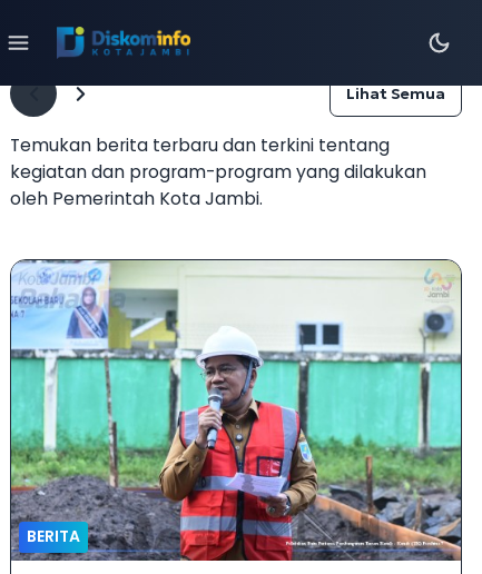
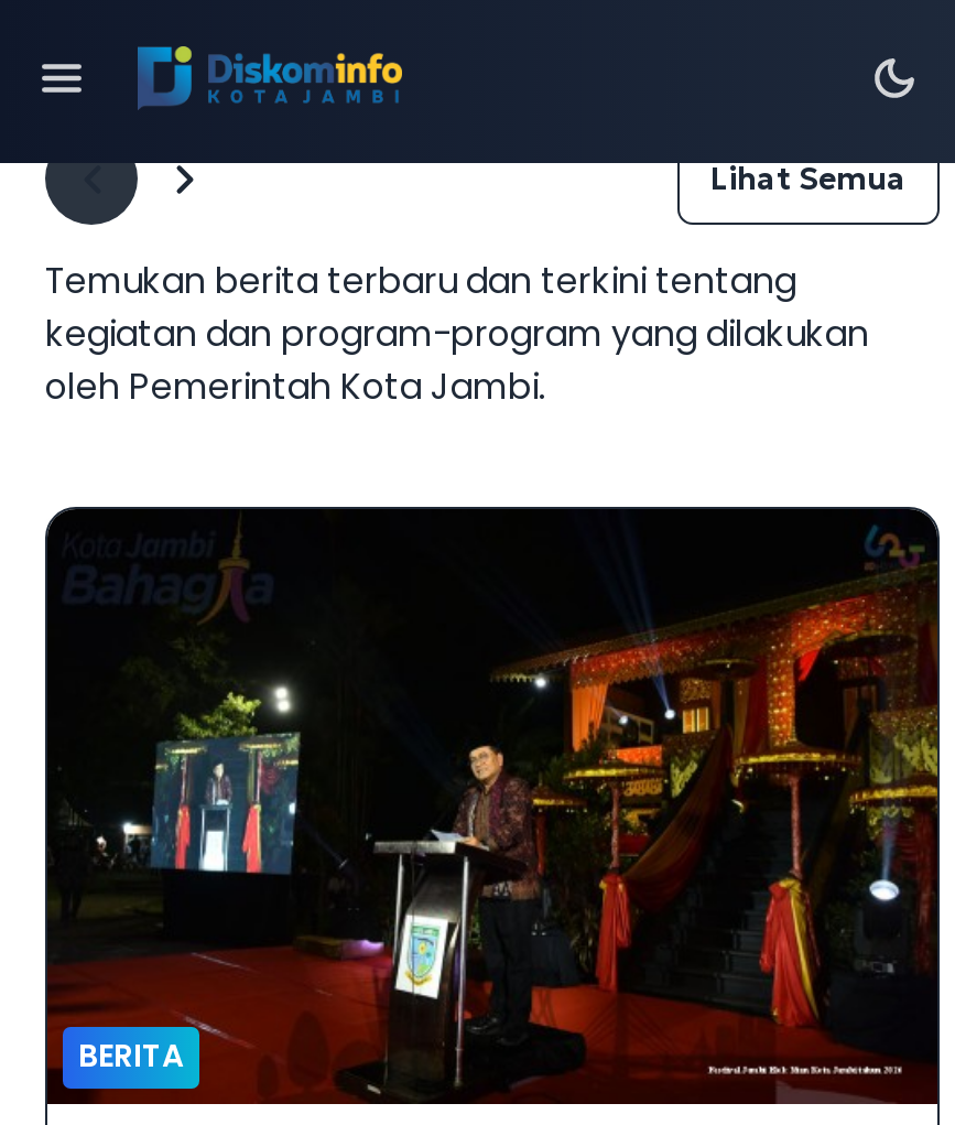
- [image]
+ [image]
